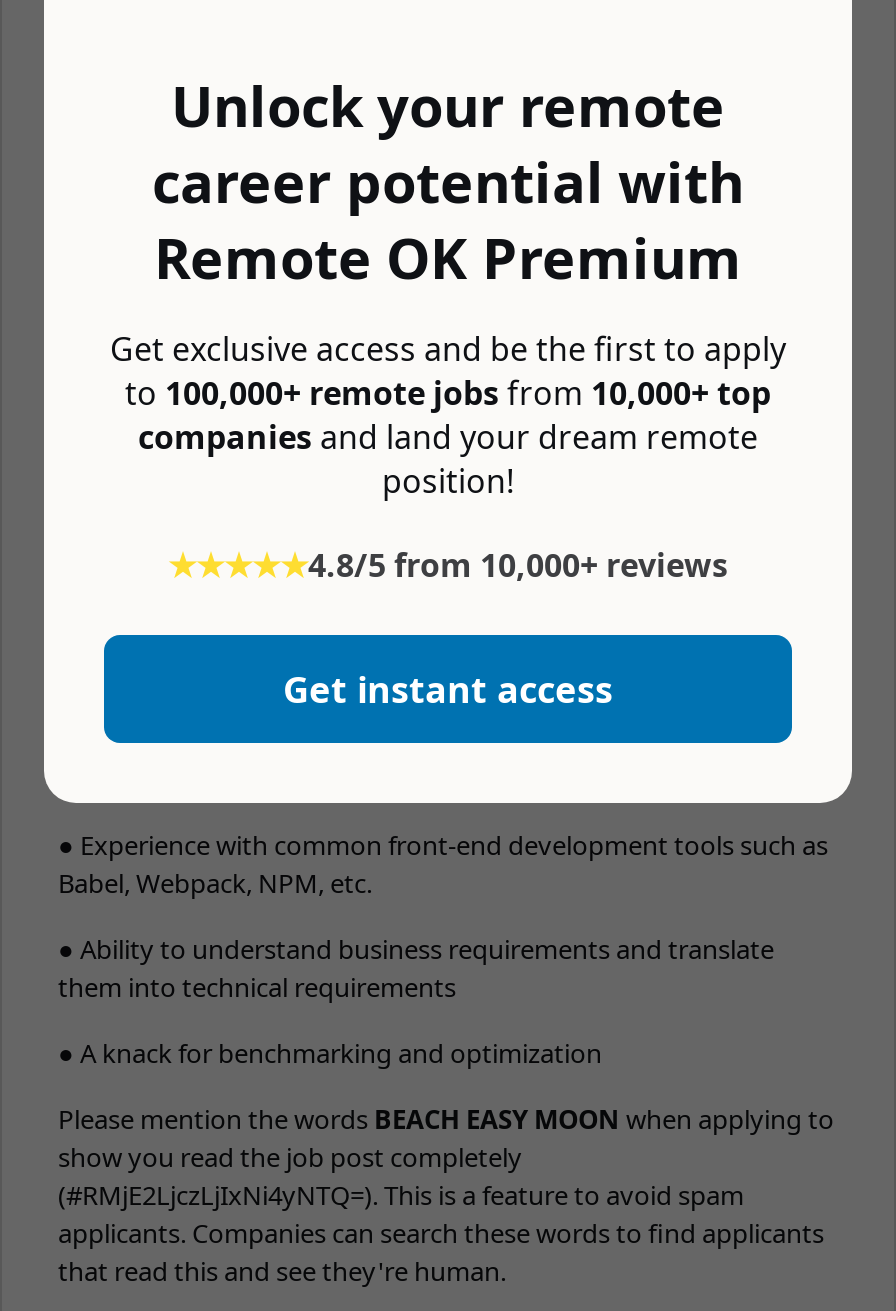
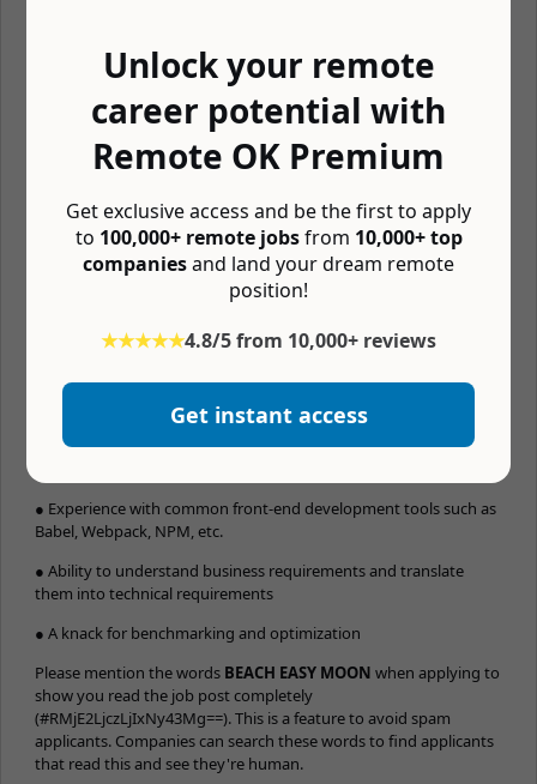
- (#RMjE2LjczLjIxNi4yNTQ=). This is a feature to avoid spam
+ (#RMjE2LjczLjIxNy43Mg==). This is a feature to avoid spam
